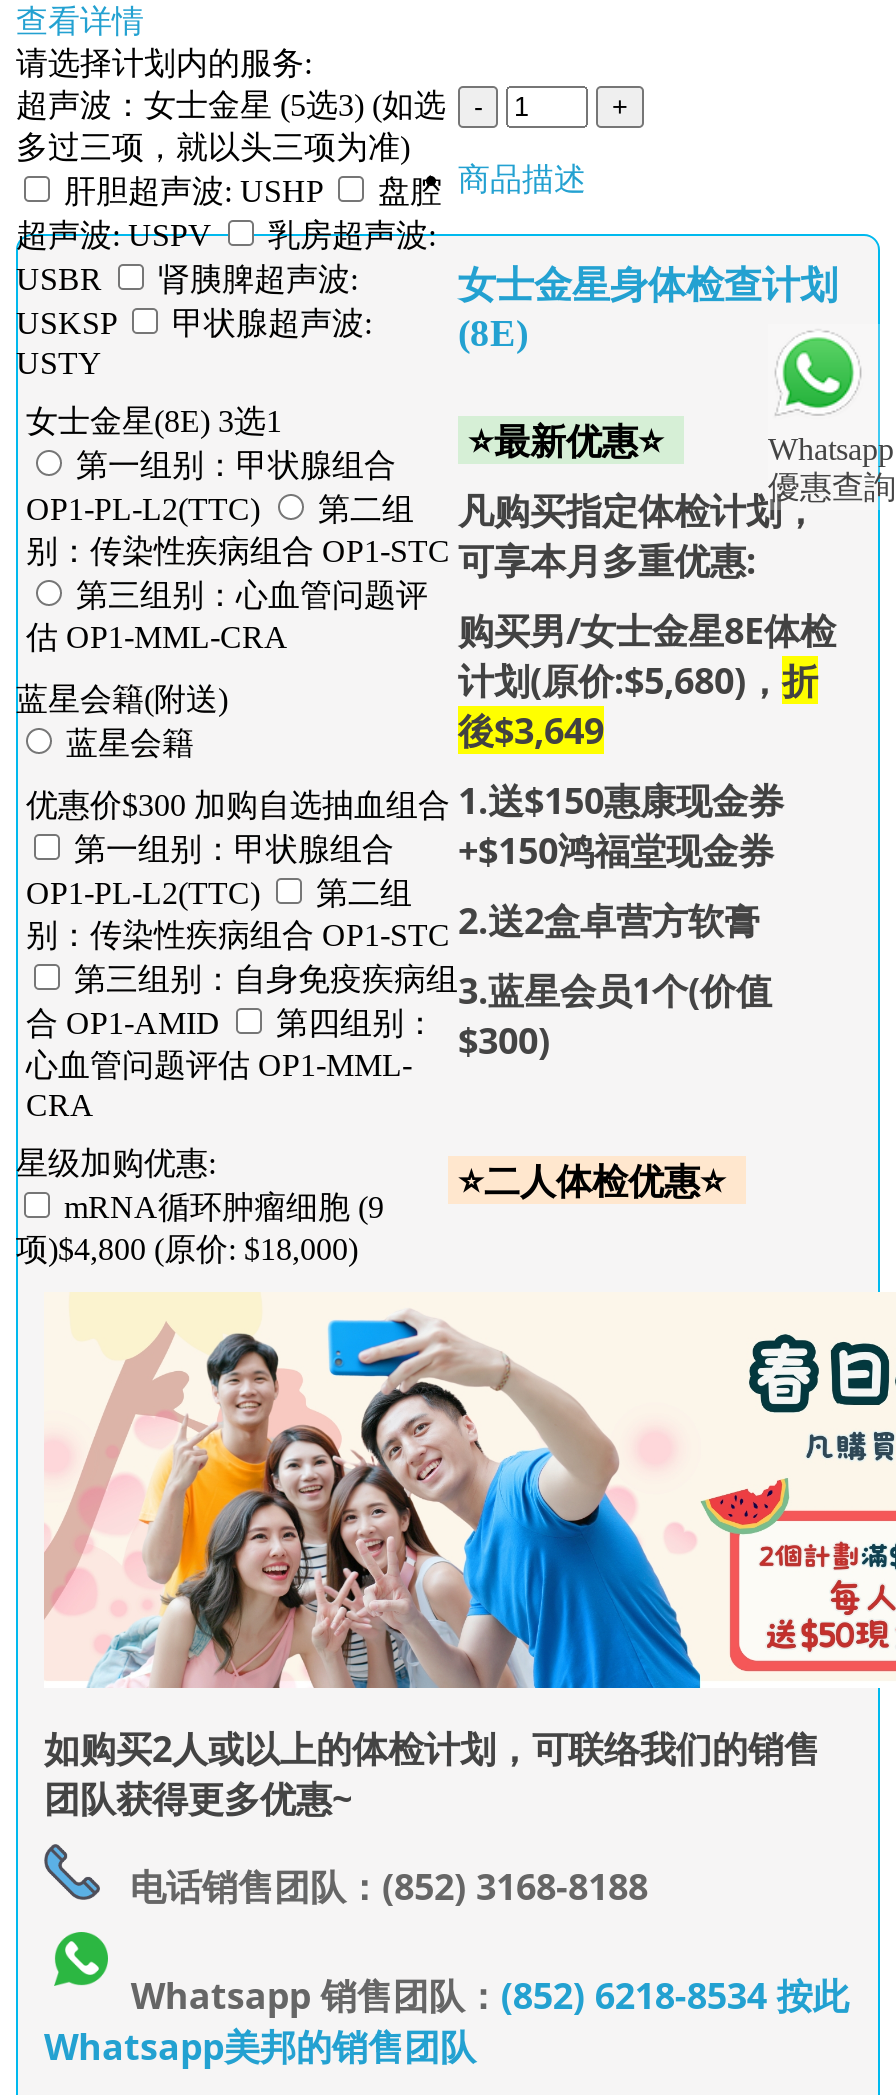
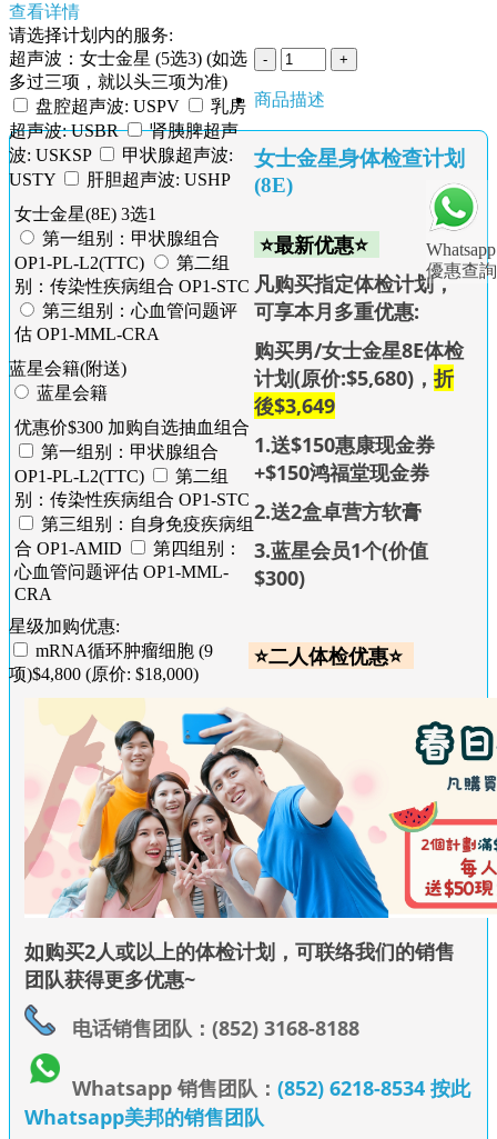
- 盘腔
- 超声波: USPV
- 乳房超声波:
- USBR
- 肾胰脾超声波:
- USKSP
+ 盘腔超声波: USPV
+ 乳房
+ 超声波: USBR
+ 肾胰脾超声
+ 波: USKSP

moved down: 肝胆超声波: USHP
